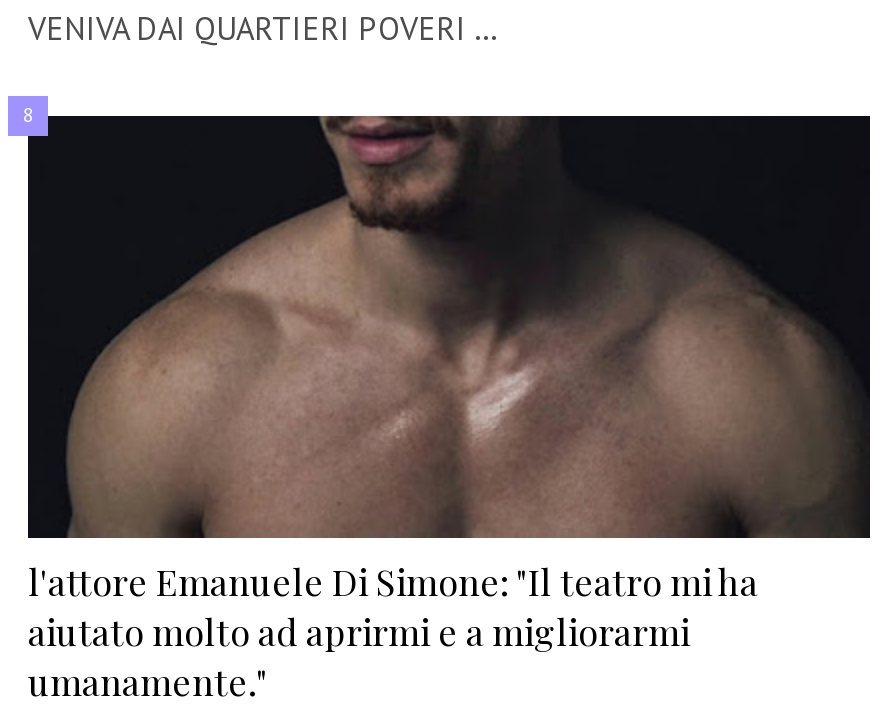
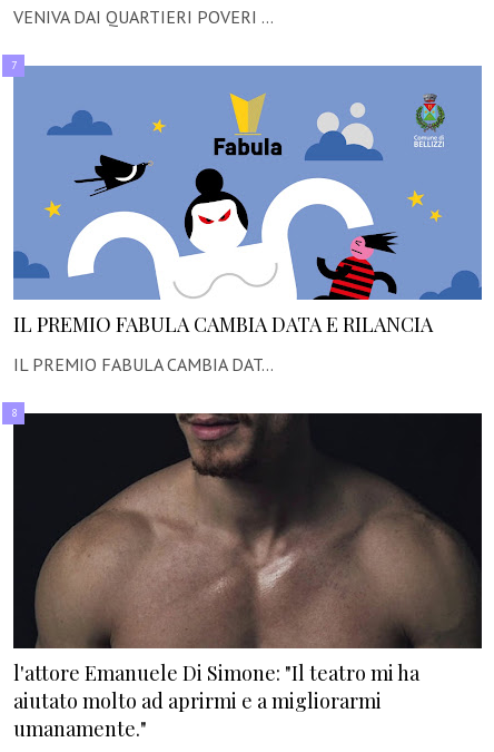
+ [image]
+ IL PREMIO FABULA CAMBIA DATA E RILANCIA
+ IL PREMIO FABULA CAMBIA DAT…
